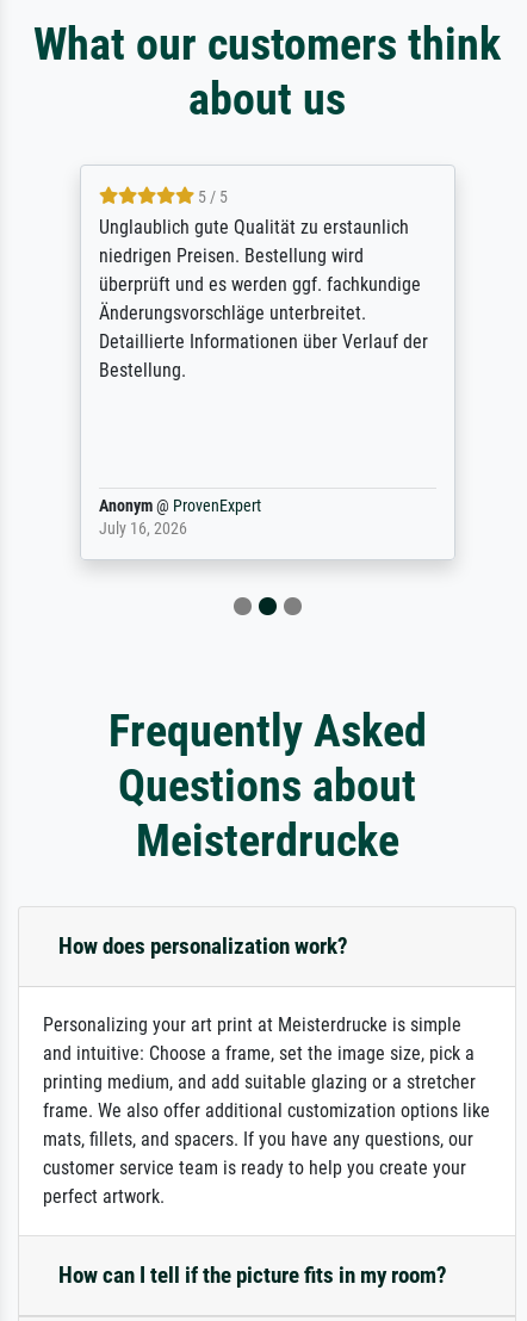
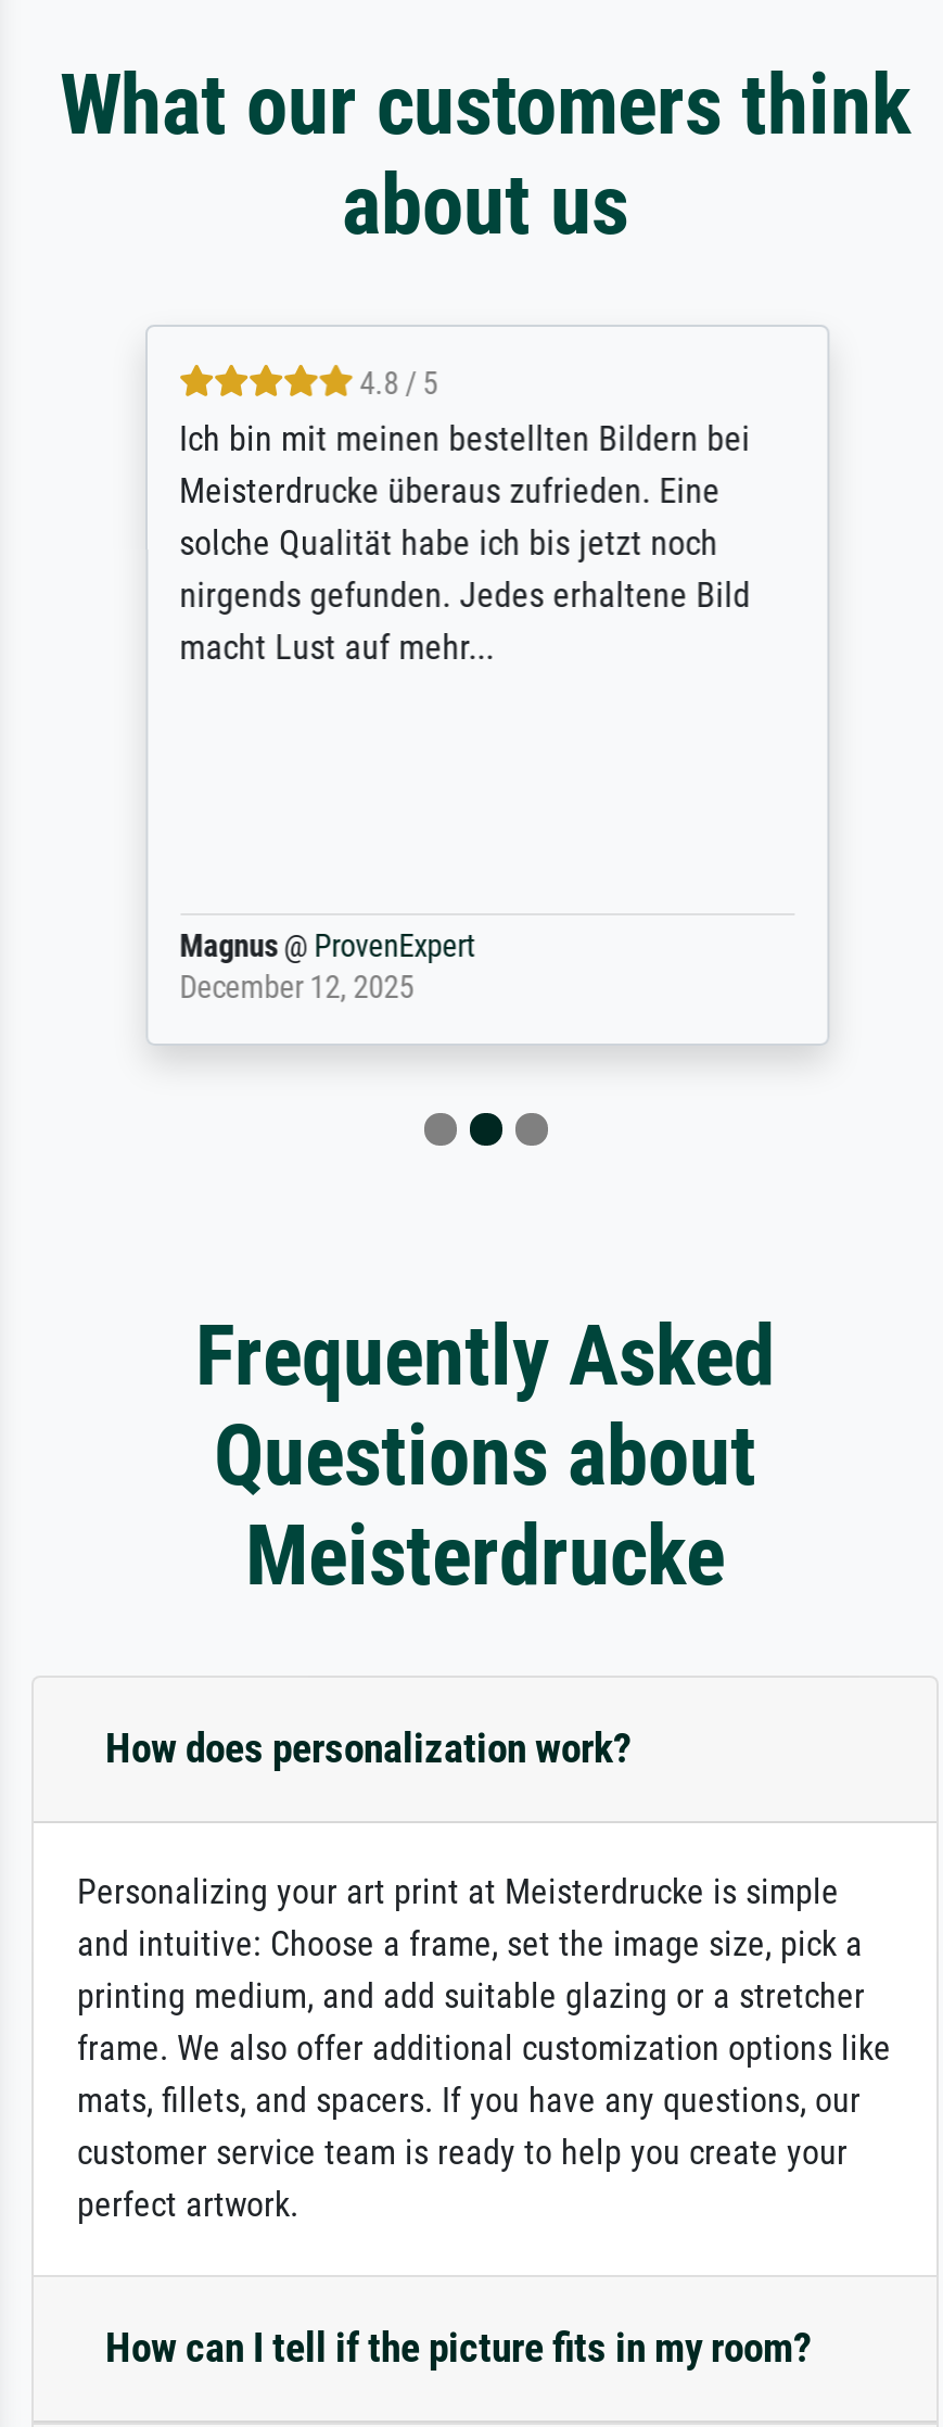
- 5 / 5
- Unglaublich gute Qualität zu erstaunlich
- niedrigen Preisen. Bestellung wird
- überprüft und es werden ggf. fachkundige
- Änderungsvorschläge unterbreitet.
- Detaillierte Informationen über Verlauf der
- Bestellung.
+ 4.8 / 5
+ Ich bin mit meinen bestellten Bildern bei
+ Meisterdrucke überaus zufrieden. Eine
+ solche Qualität habe ich bis jetzt noch
+ nirgends gefunden. Jedes erhaltene Bild
+ macht Lust auf mehr...

- Anonym @ ProvenExpert
- July 16, 2026
+ Magnus @ ProvenExpert
+ December 12, 2025
